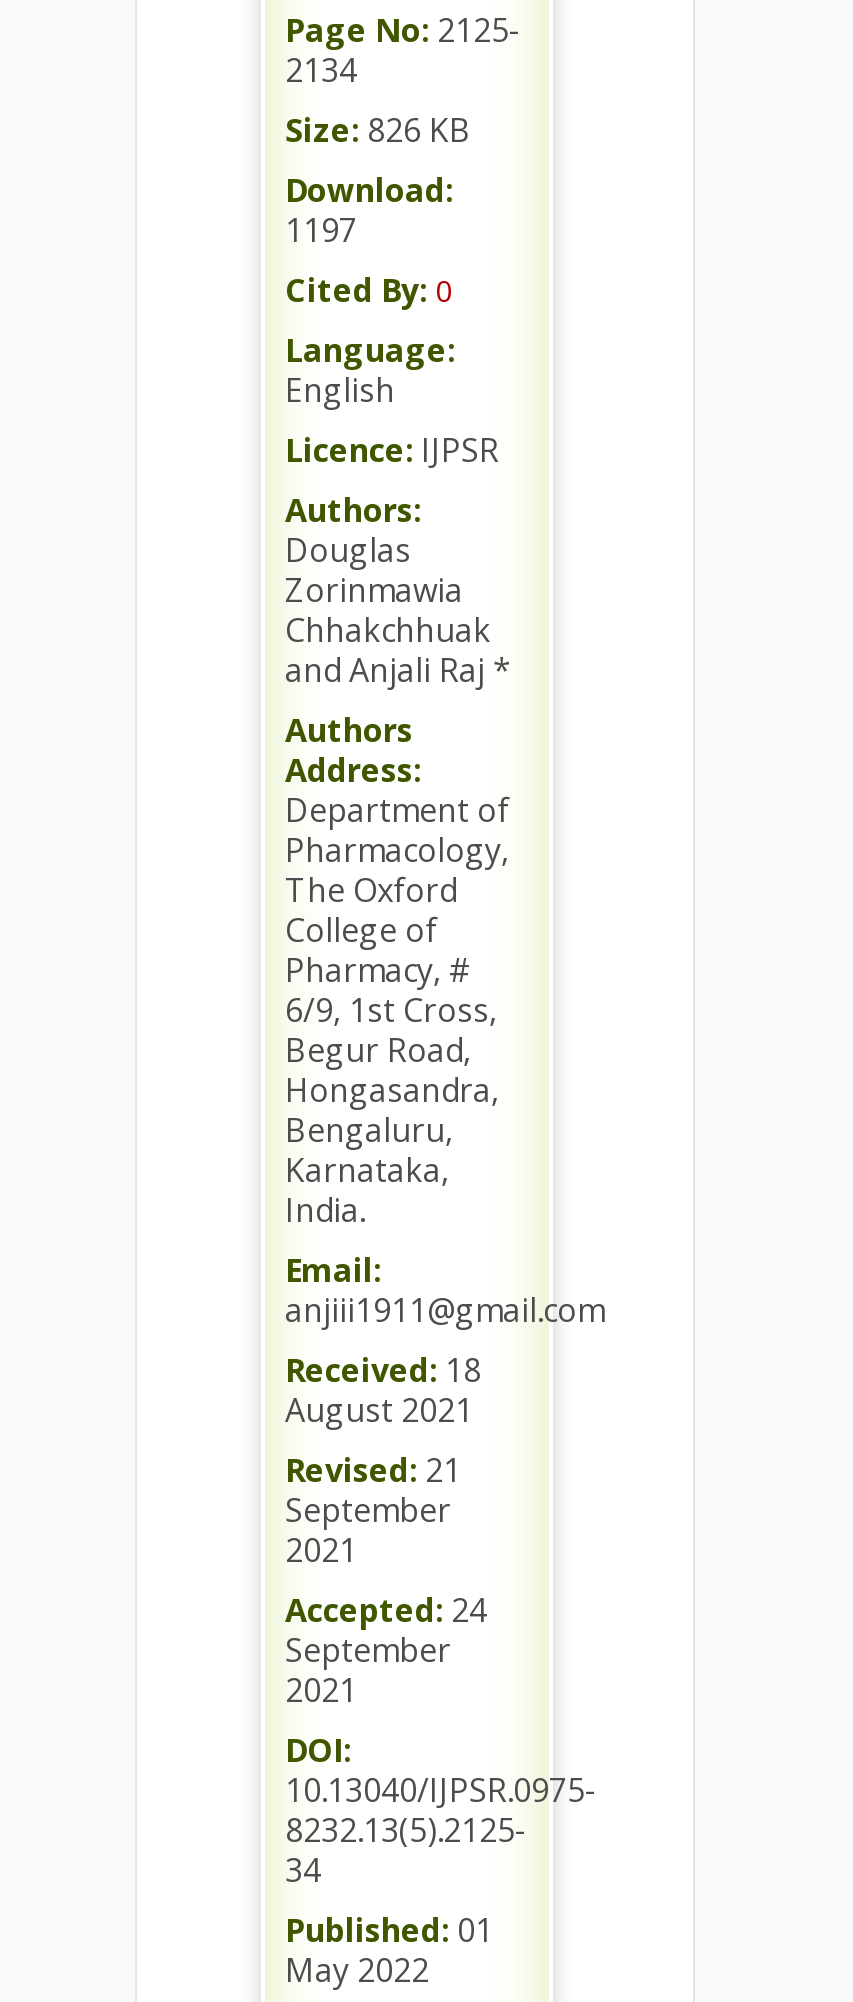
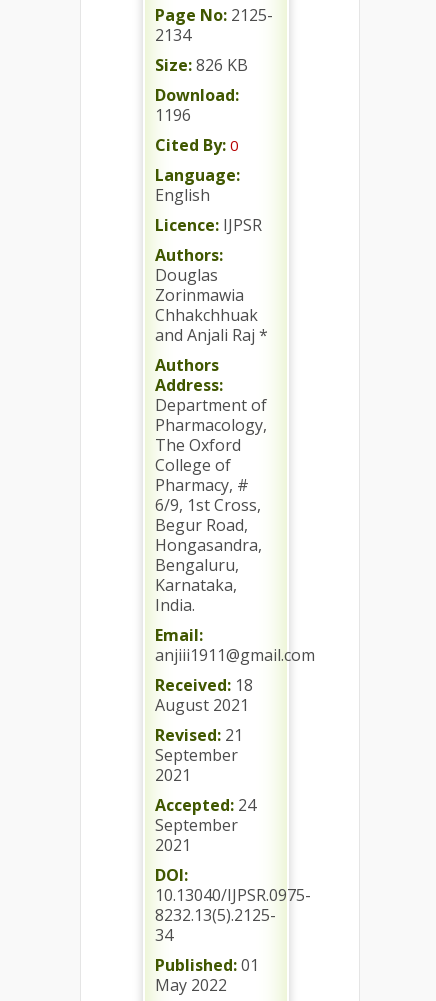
- 1197
+ 1196
